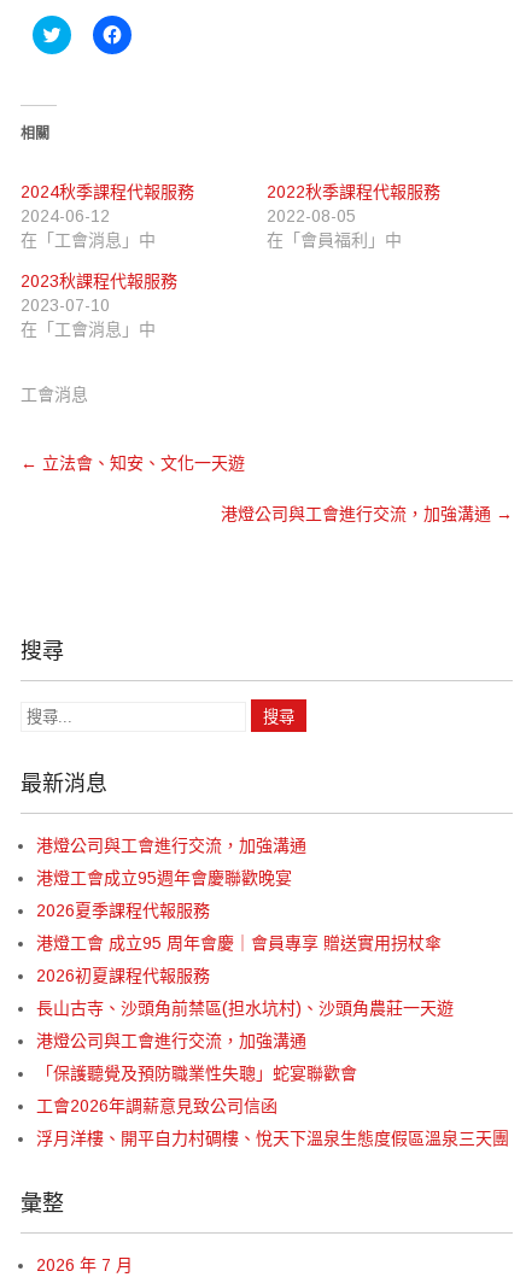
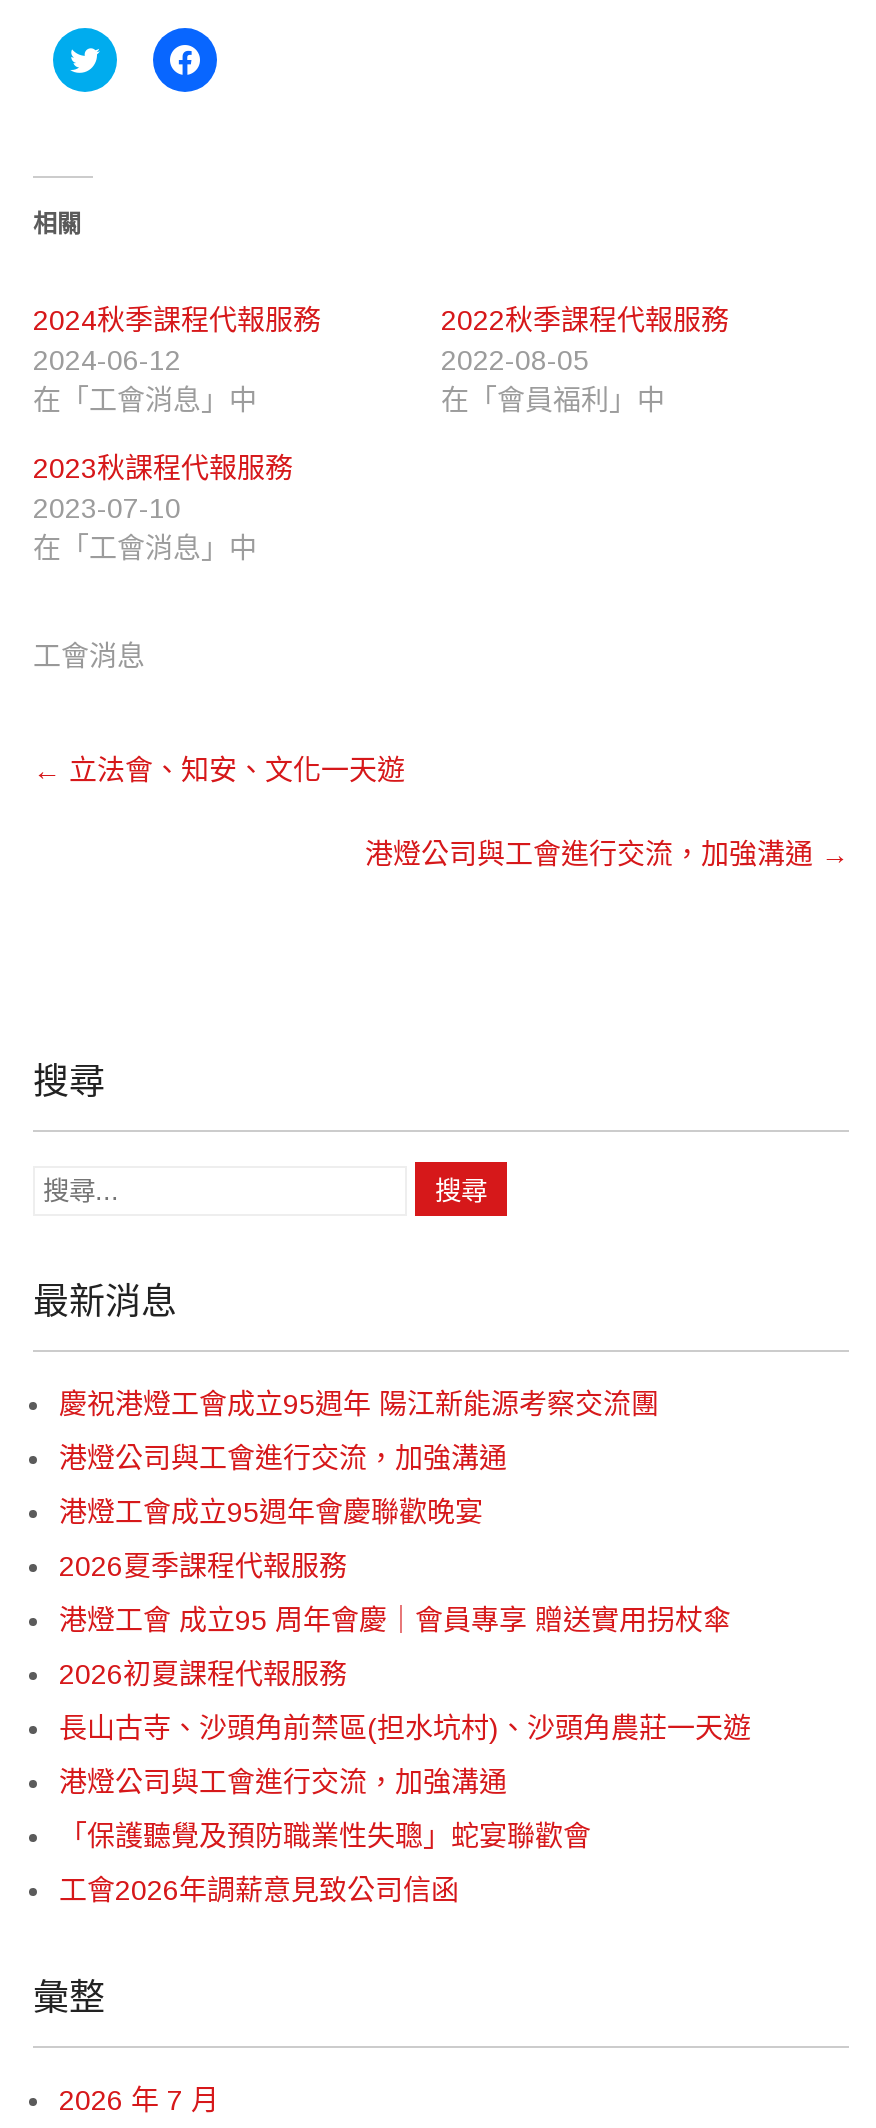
+ 慶祝港燈工會成立95週年 陽江新能源考察交流團

moved down: 港燈公司與工會進行交流，加強溝通 | 港燈工會成立95週年會慶聯歡晚宴 | 2026夏季課程代報服務 | ... | 「保護聽覺及預防職業性失聰」蛇宴聯歡會 | 工會2026年調薪意見致公司信函

- 浮月洋樓、開平自力村碉樓、悅天下溫泉生態度假區溫泉三天團
